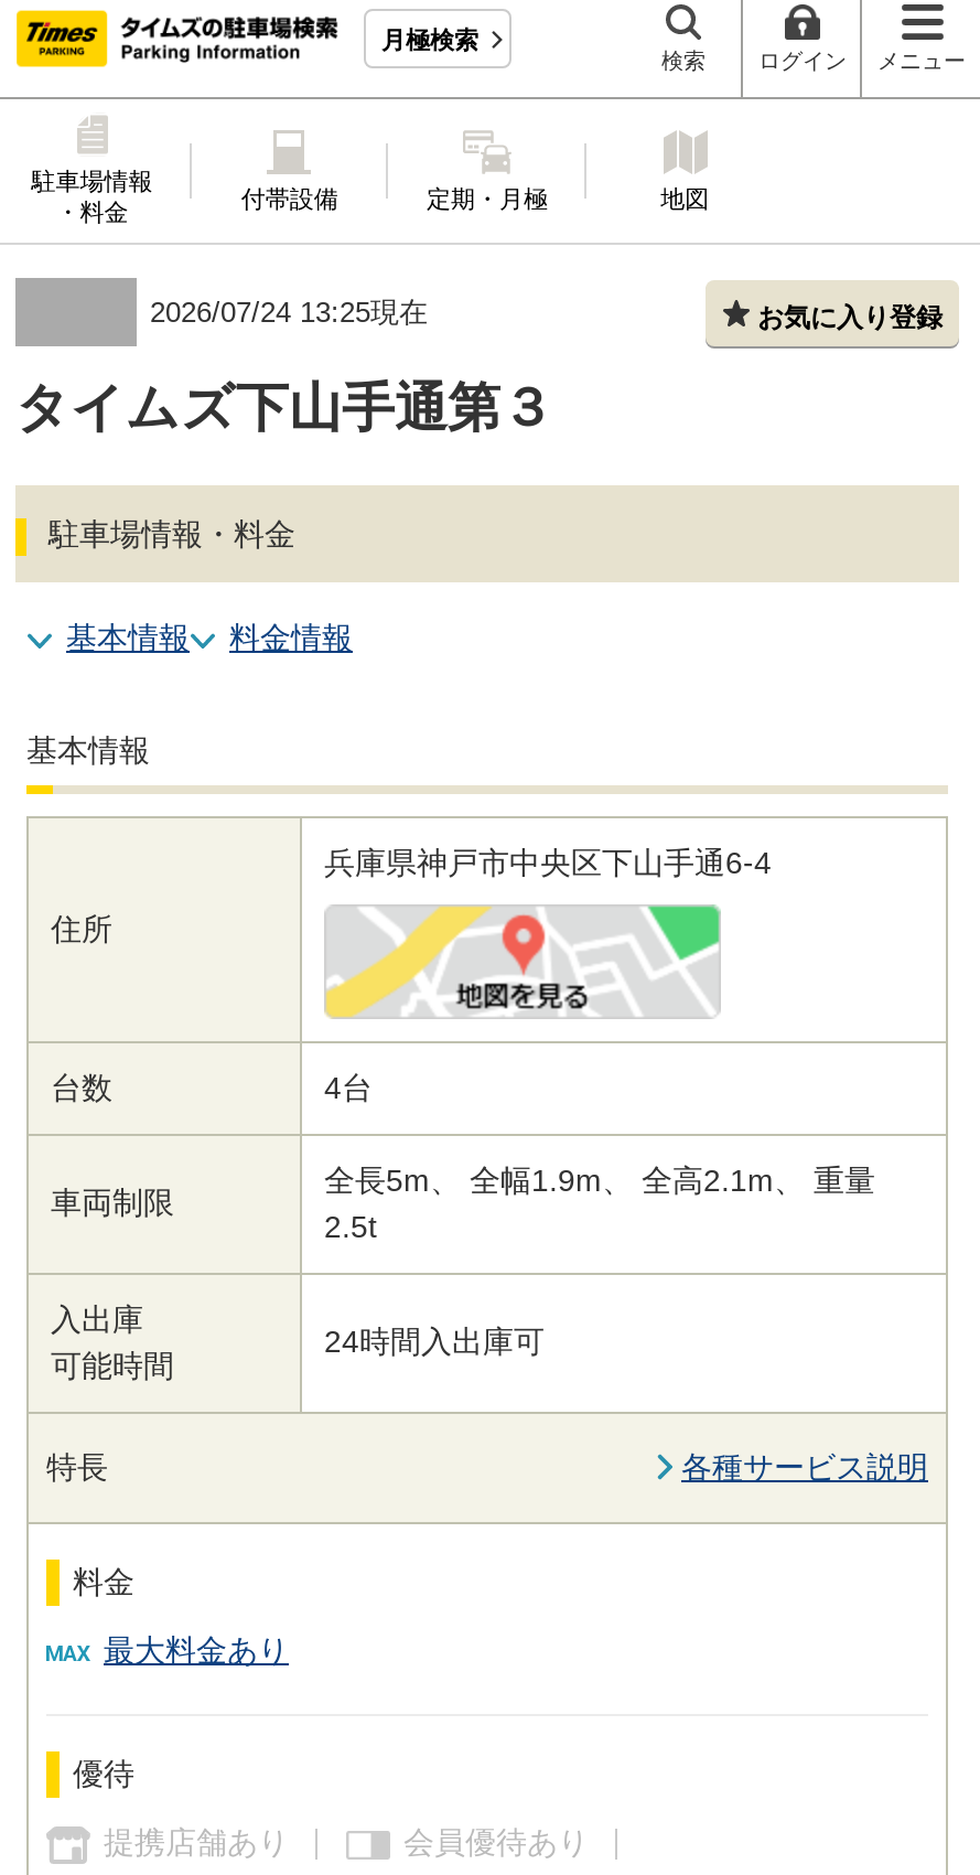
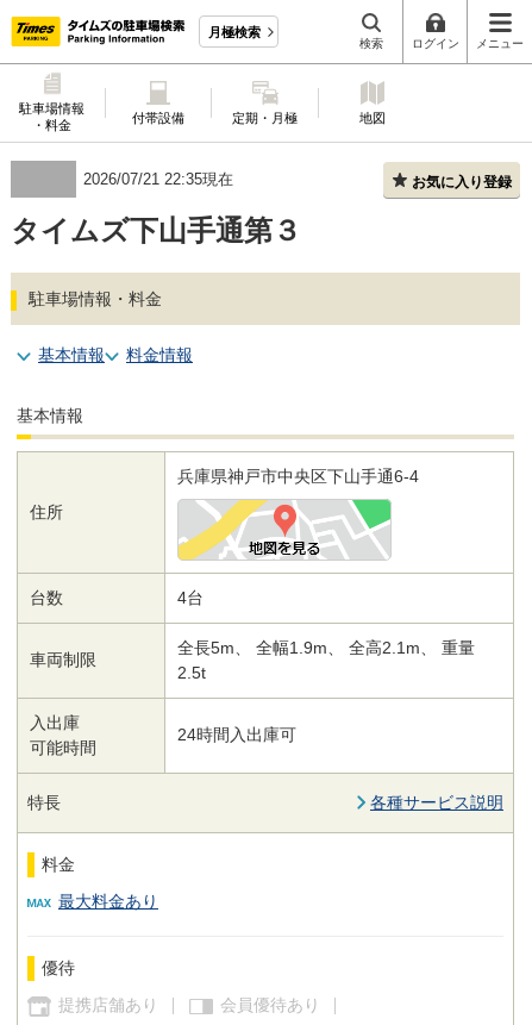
- 2026/07/24 13:25現在
+ 2026/07/21 22:35現在
